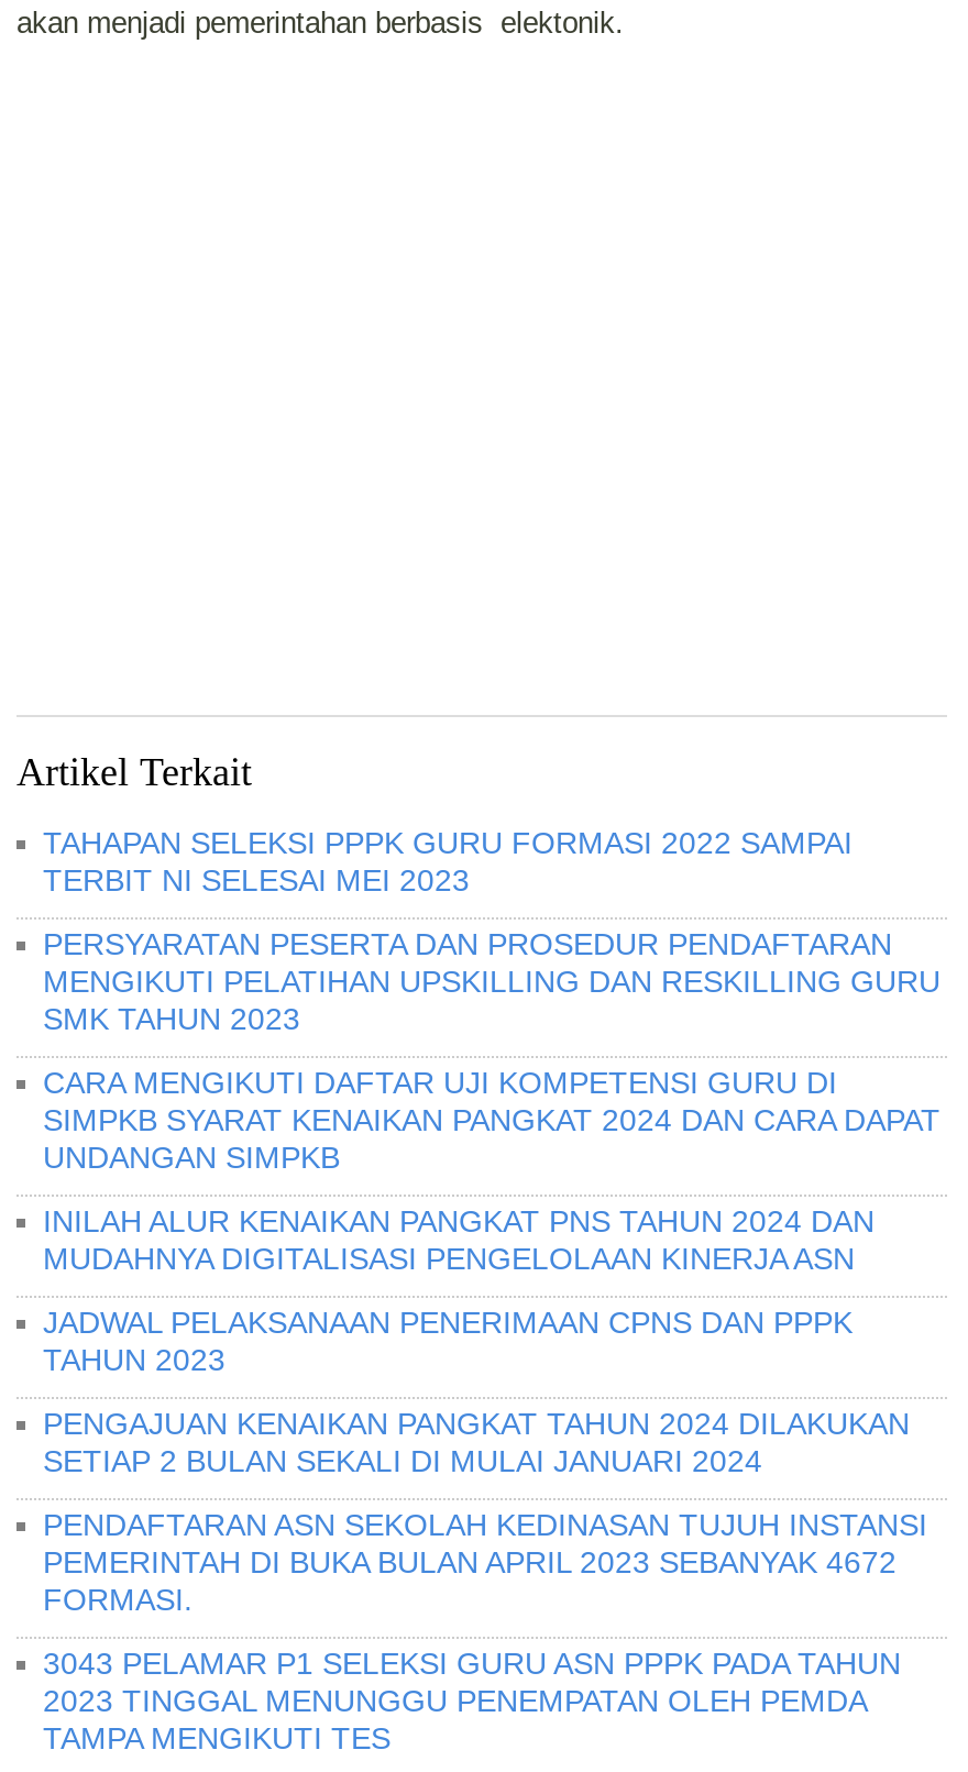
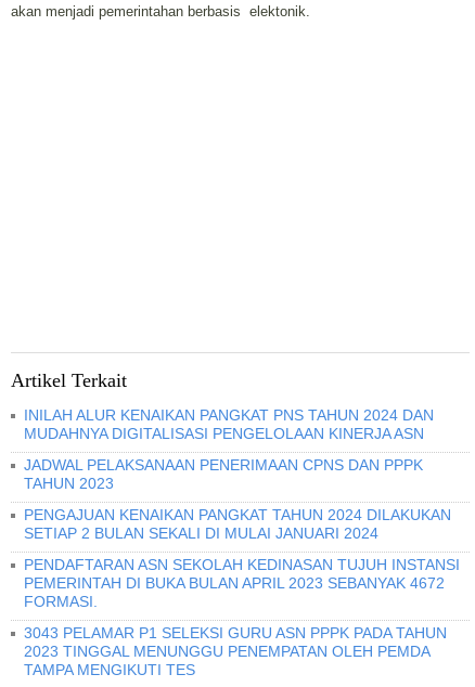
- TAHAPAN SELEKSI PPPK GURU FORMASI 2022 SAMPAI
- TERBIT NI SELESAI MEI 2023
- PERSYARATAN PESERTA DAN PROSEDUR PENDAFTARAN
- MENGIKUTI PELATIHAN UPSKILLING DAN RESKILLING GURU
- SMK TAHUN 2023
- CARA MENGIKUTI DAFTAR UJI KOMPETENSI GURU DI
- SIMPKB SYARAT KENAIKAN PANGKAT 2024 DAN CARA DAPAT
- UNDANGAN SIMPKB
